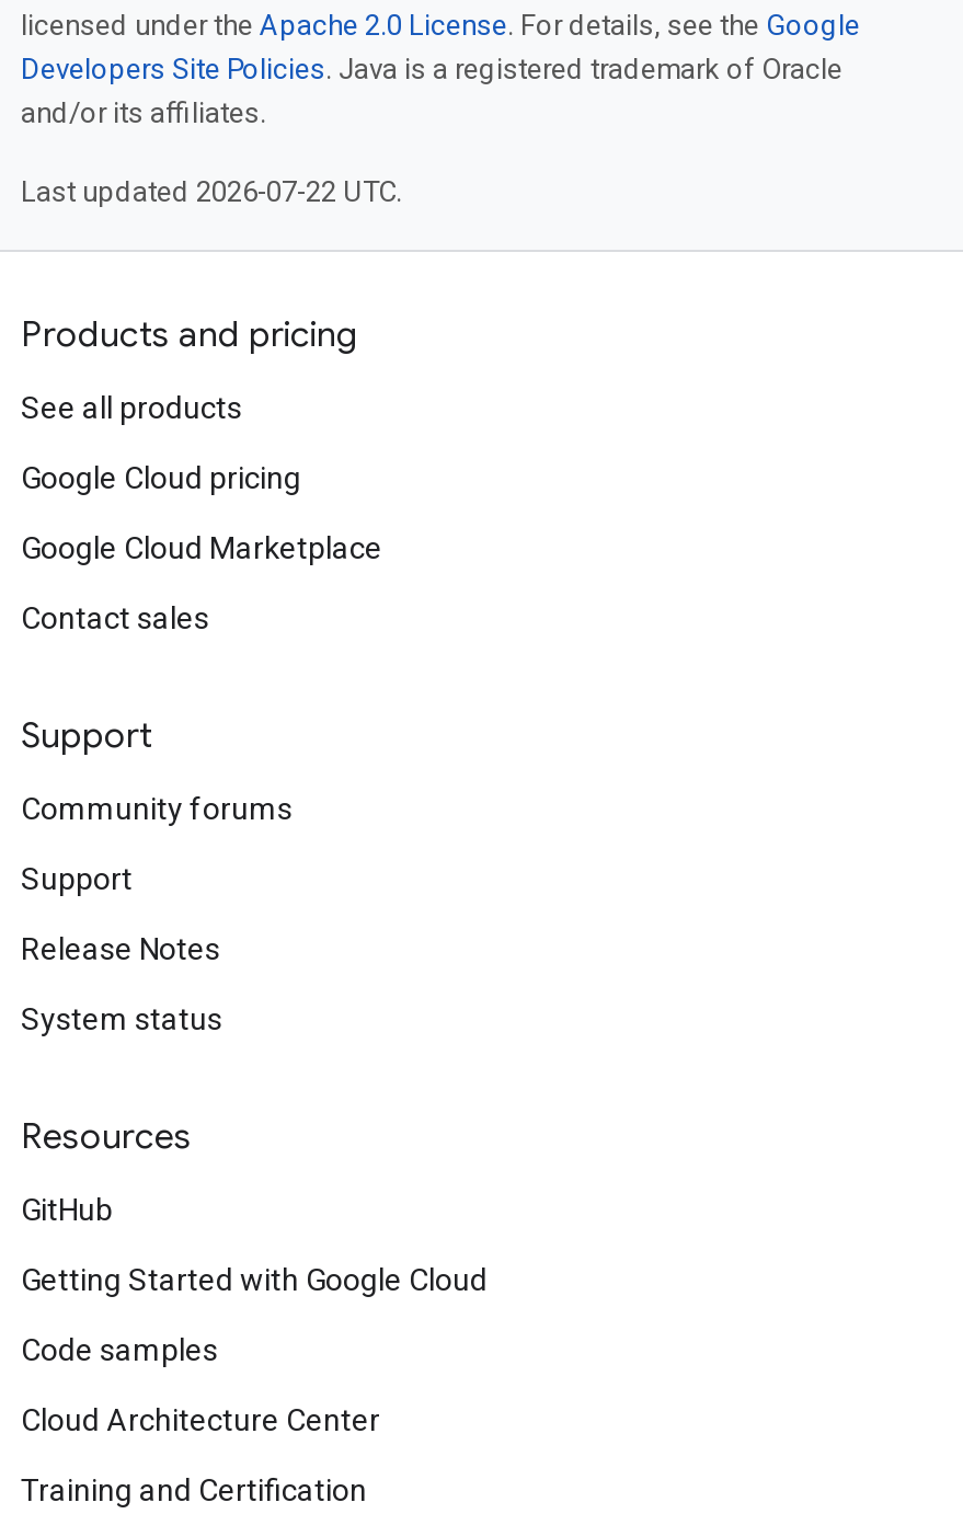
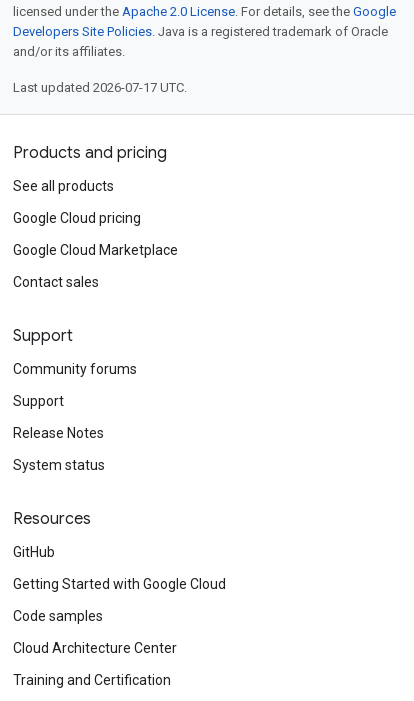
- Last updated 2026-07-22 UTC.
+ Last updated 2026-07-17 UTC.
